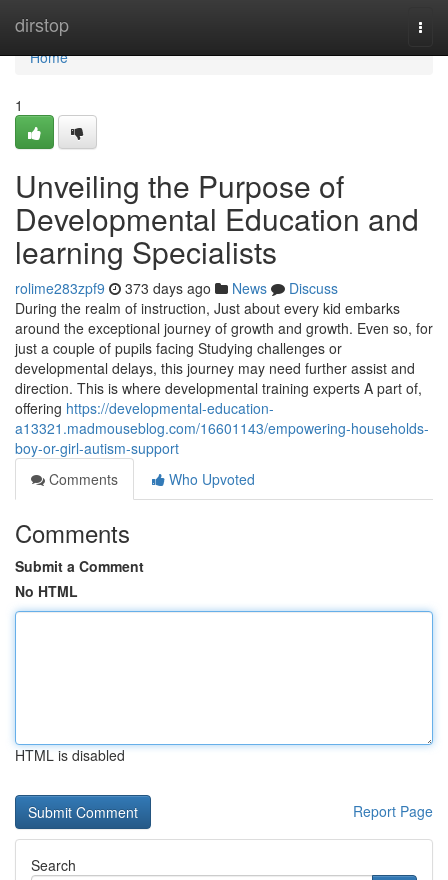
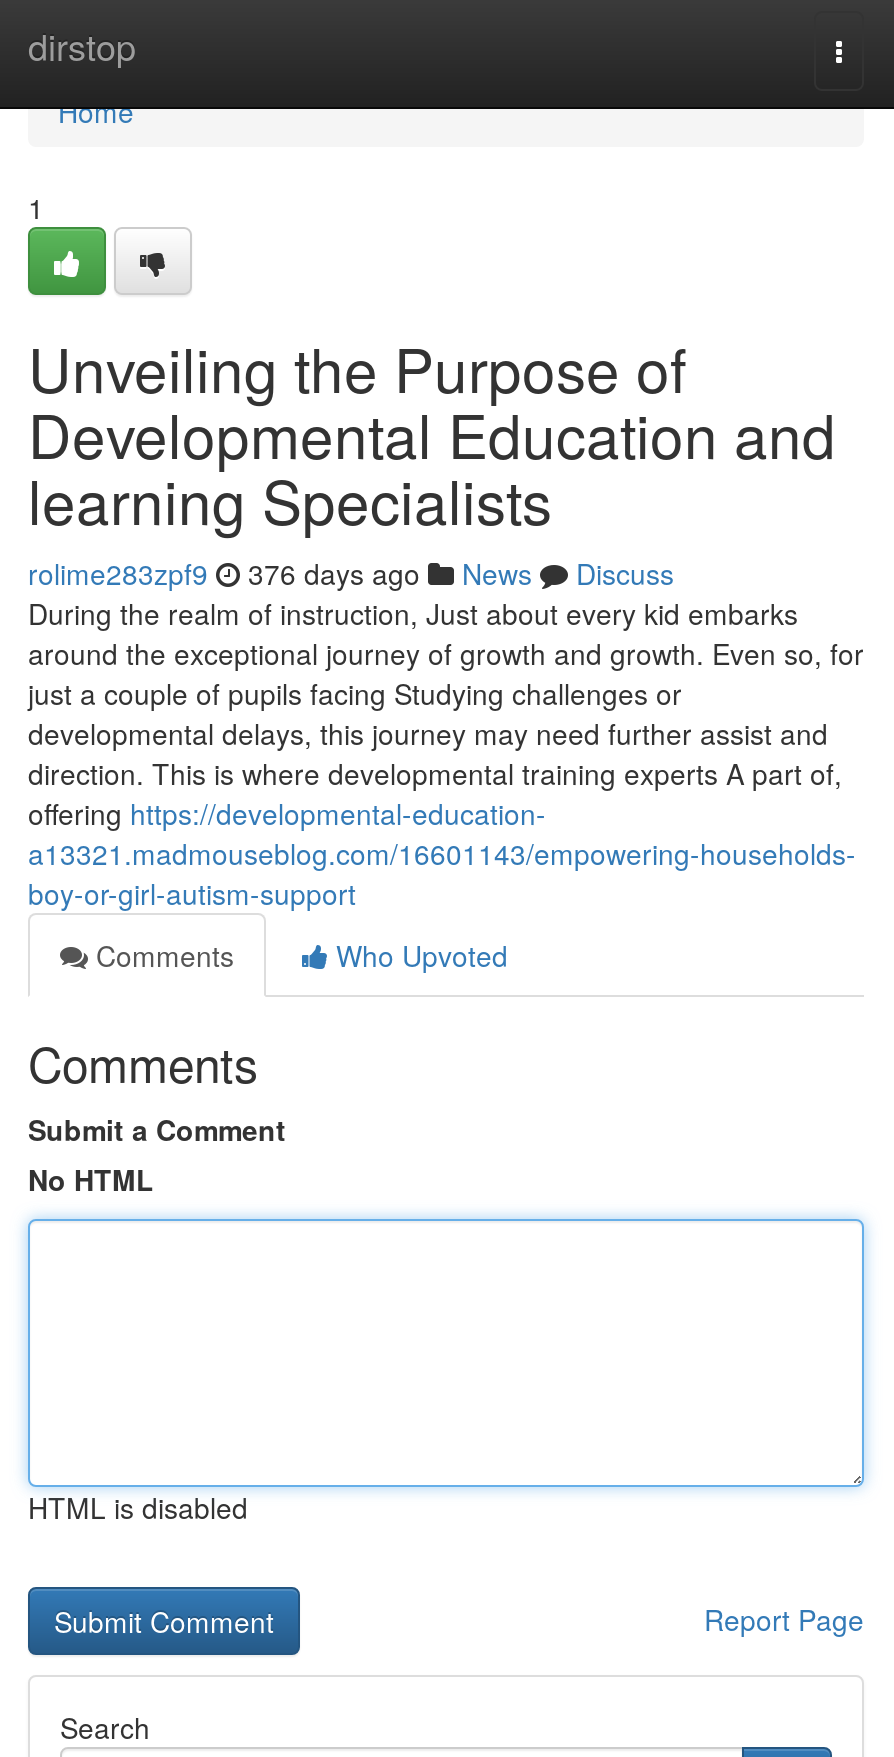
- rolime283zpf9 373 days ago News Discuss
+ rolime283zpf9 376 days ago News Discuss
